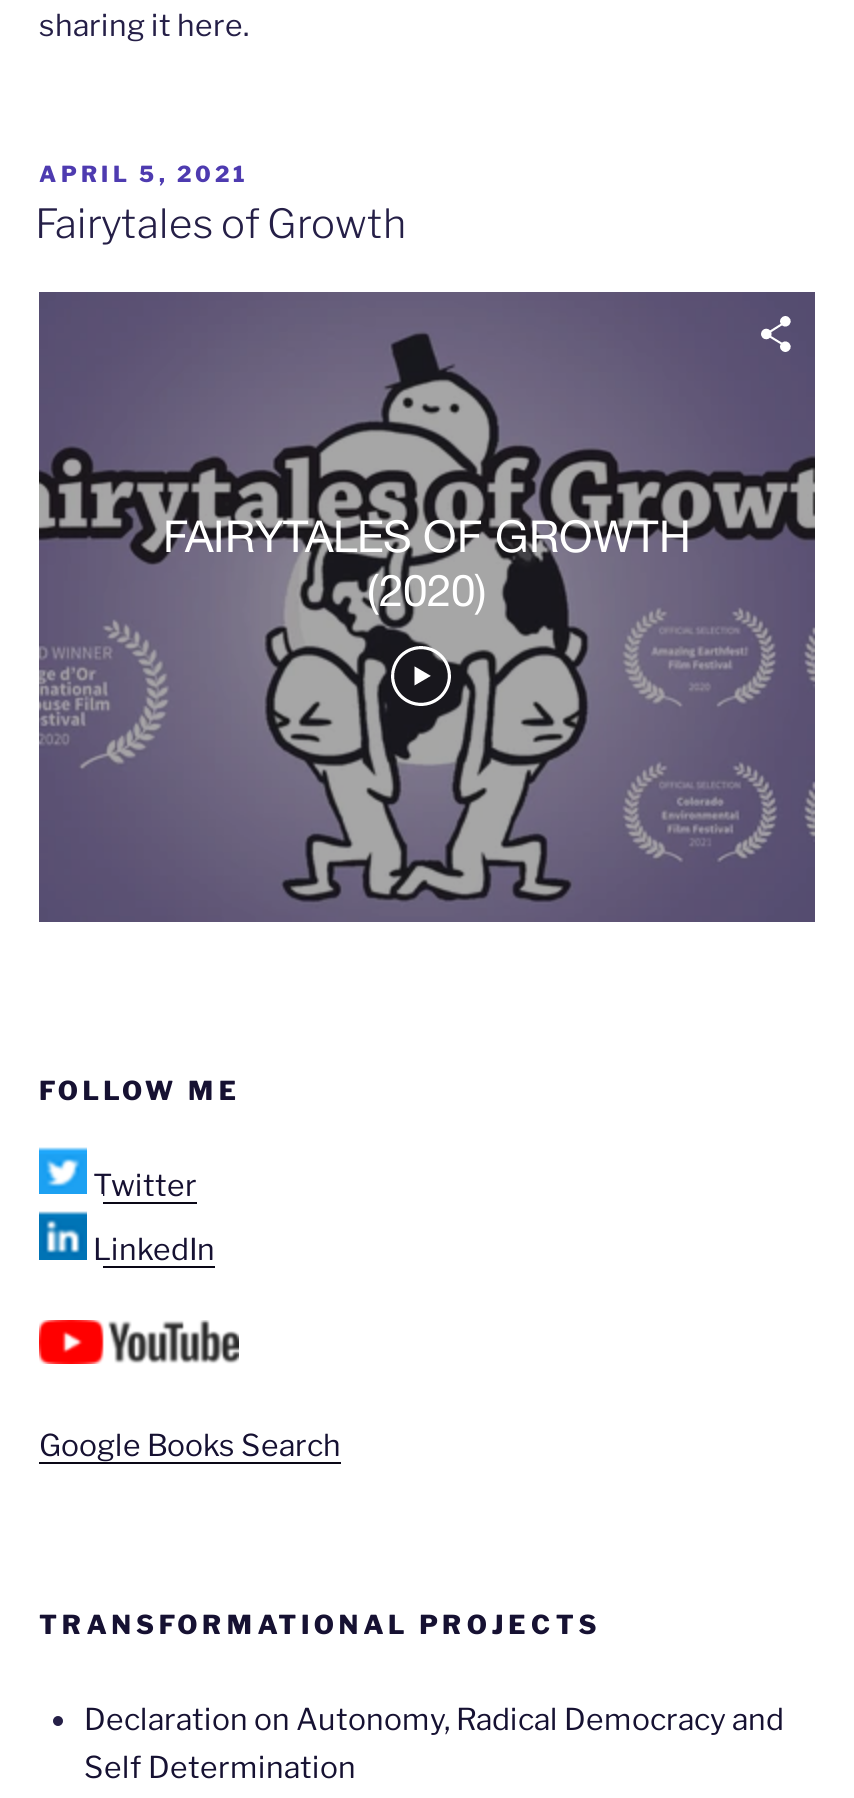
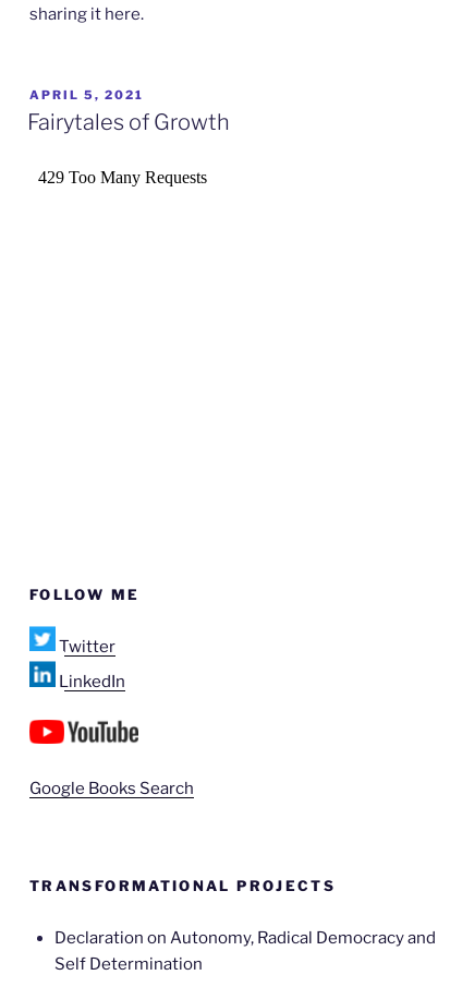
- [image]
